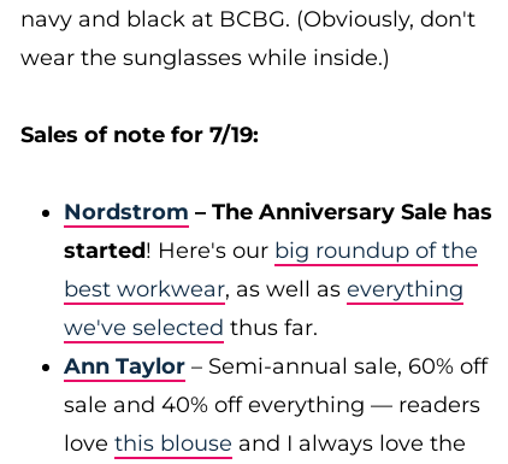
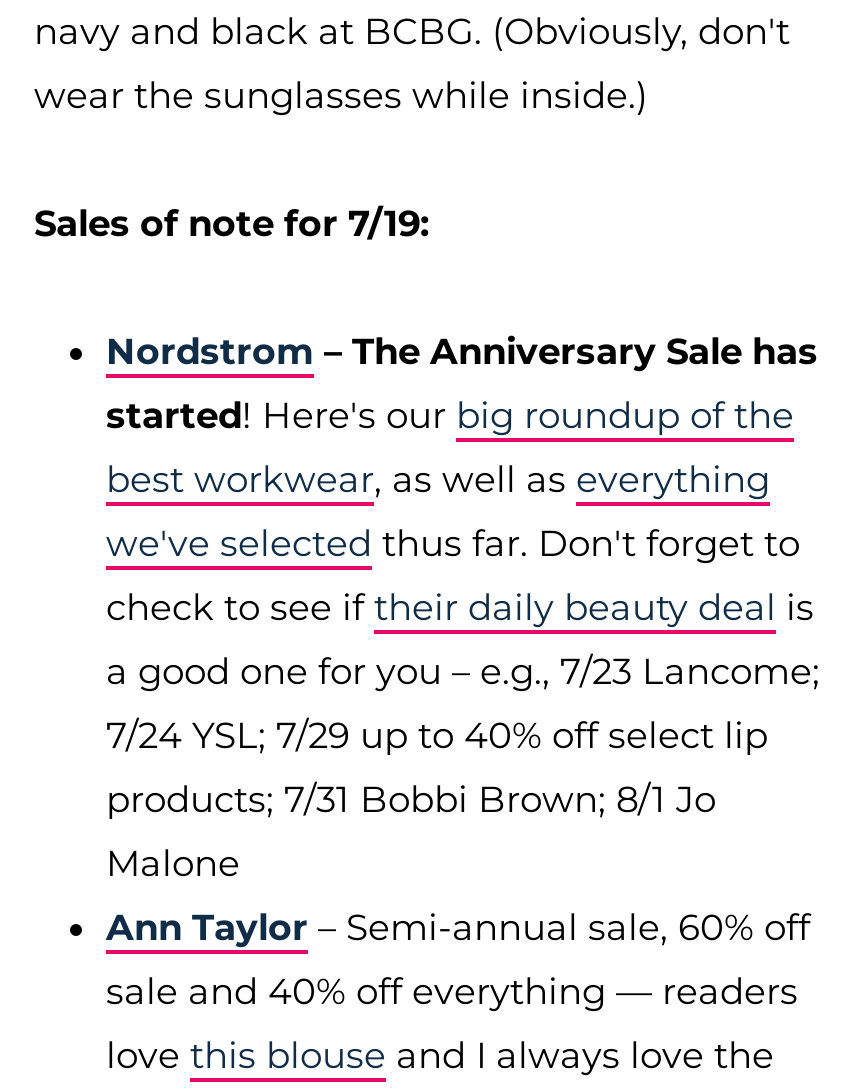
- we've selected thus far.
+ we've selected thus far. Don't forget to
+ check to see if their daily beauty deal is
+ a good one for you – e.g., 7/23 Lancome;
+ 7/24 YSL; 7/29 up to 40% off select lip
+ products; 7/31 Bobbi Brown; 8/1 Jo
+ Malone
